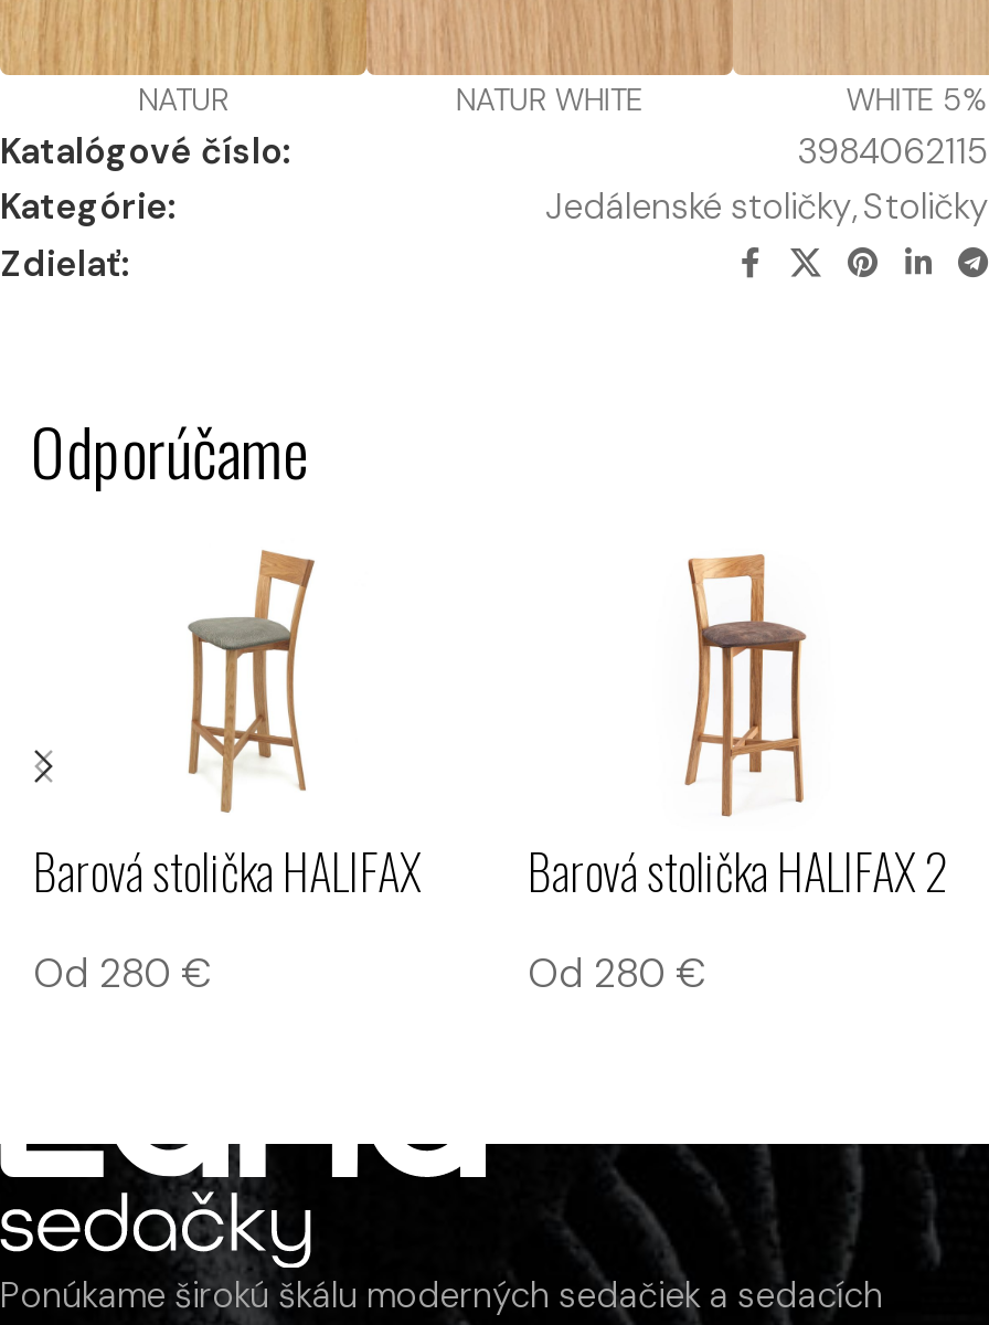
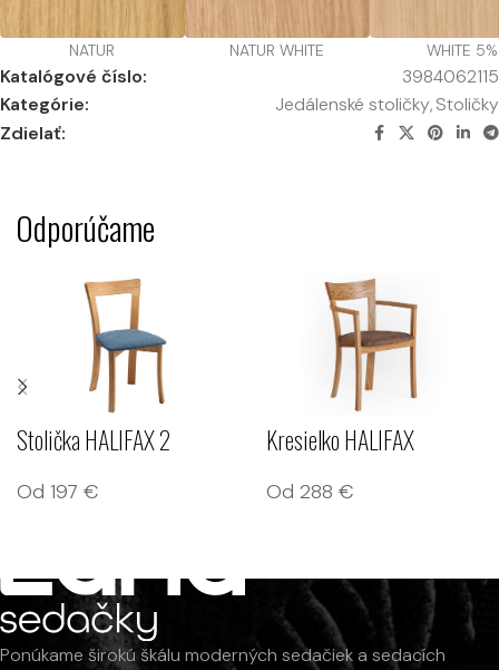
- [image]
- Barová stolička HALIFAX
+ [image]
+ Stolička HALIFAX 2

- [image]
- Barová stolička HALIFAX 2
+ [image]
+ Kresielko HALIFAX

- Od 280 €
+ Od 197 €

- Od 280 €
+ Od 288 €
